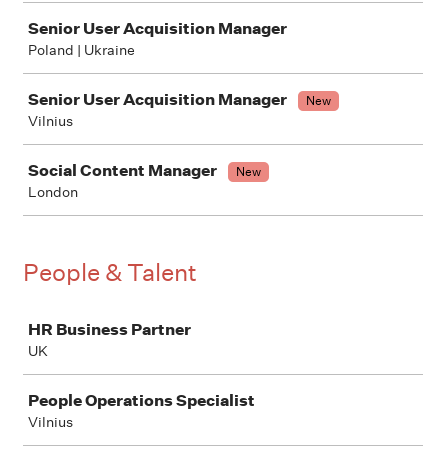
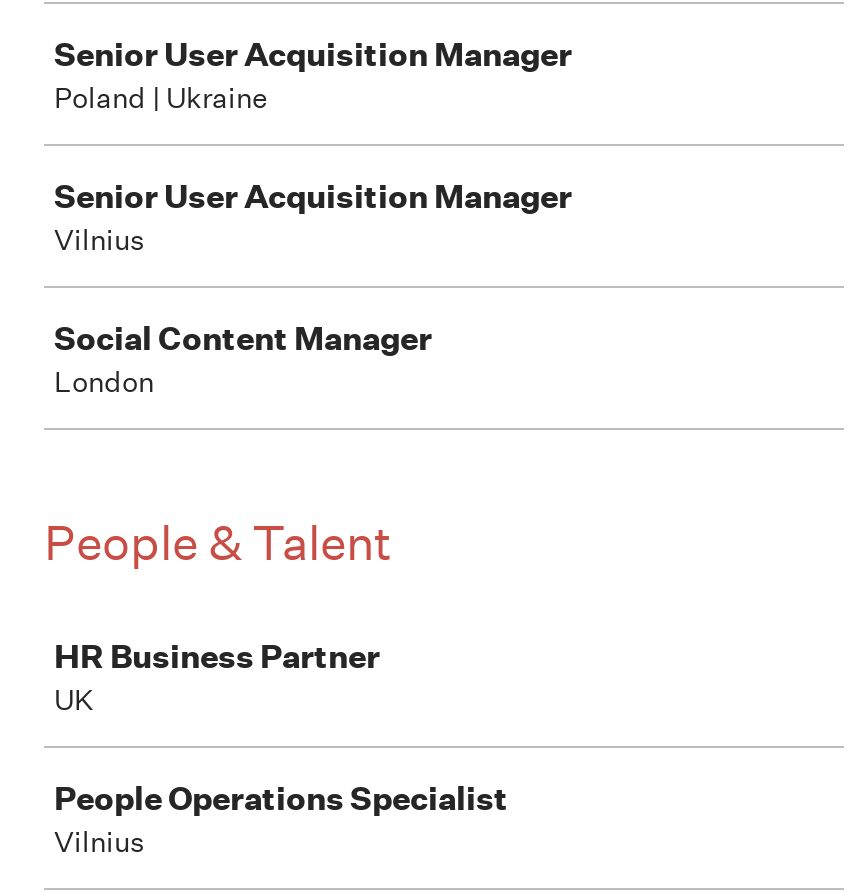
- New

- New
